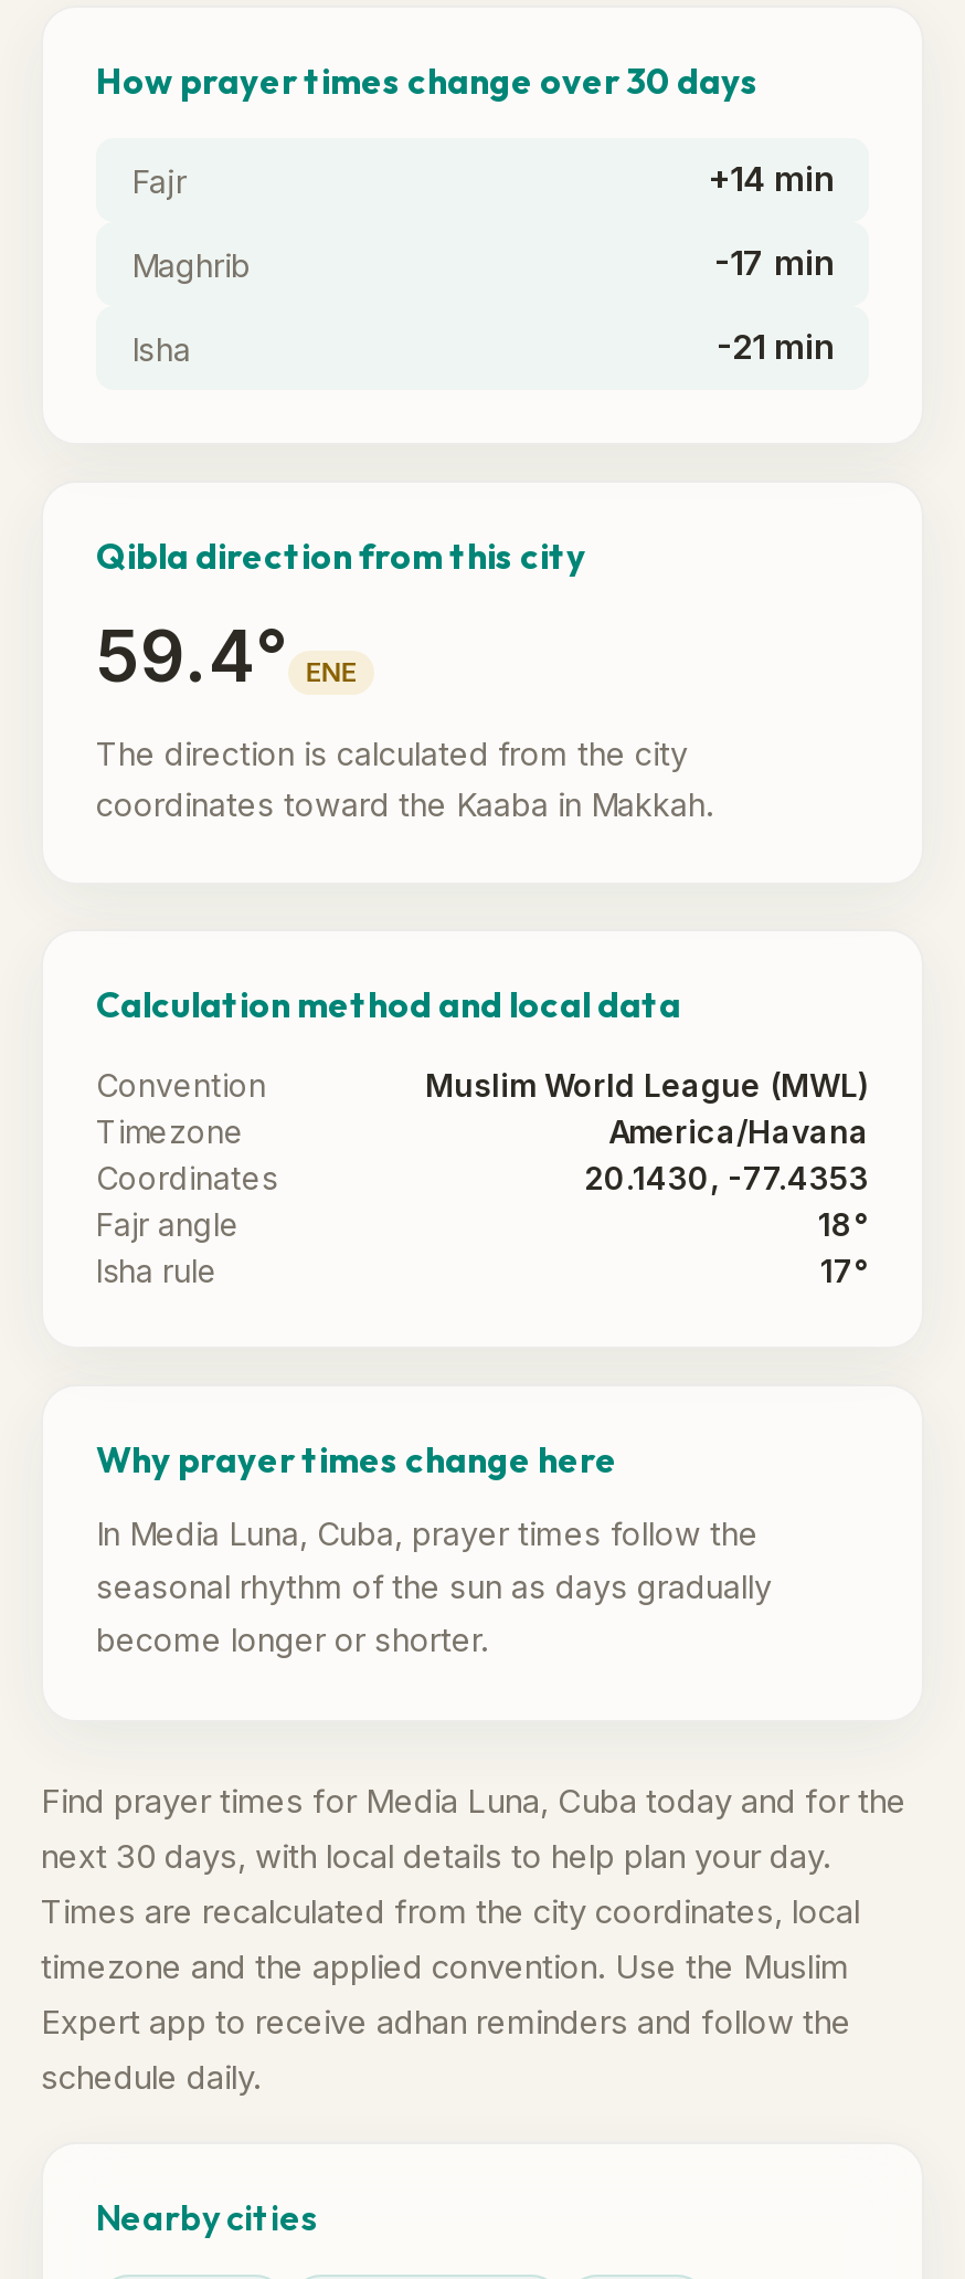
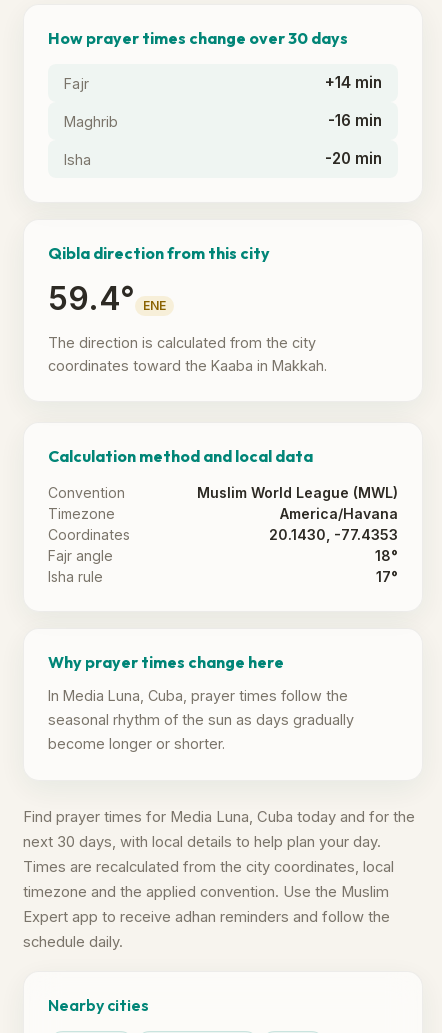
- -17 min
+ -16 min

- -21 min
+ -20 min
